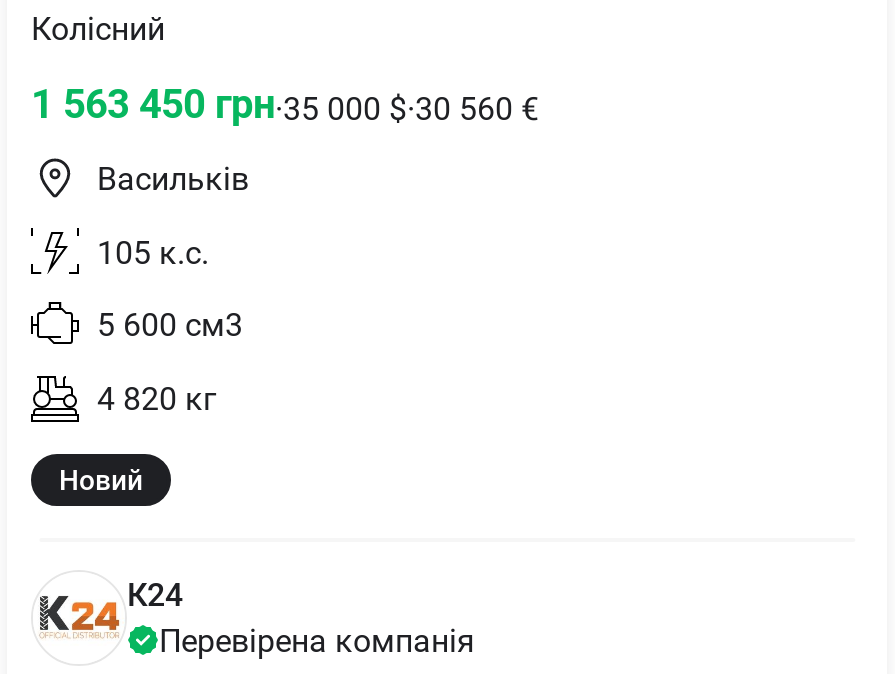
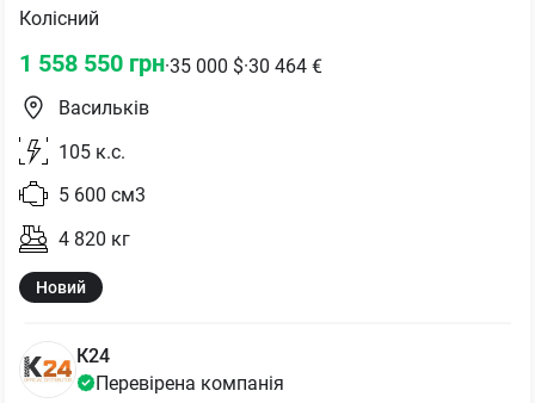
- 1 563 450 грн·35 000 $·30 560 €
+ 1 558 550 грн·35 000 $·30 464 €
